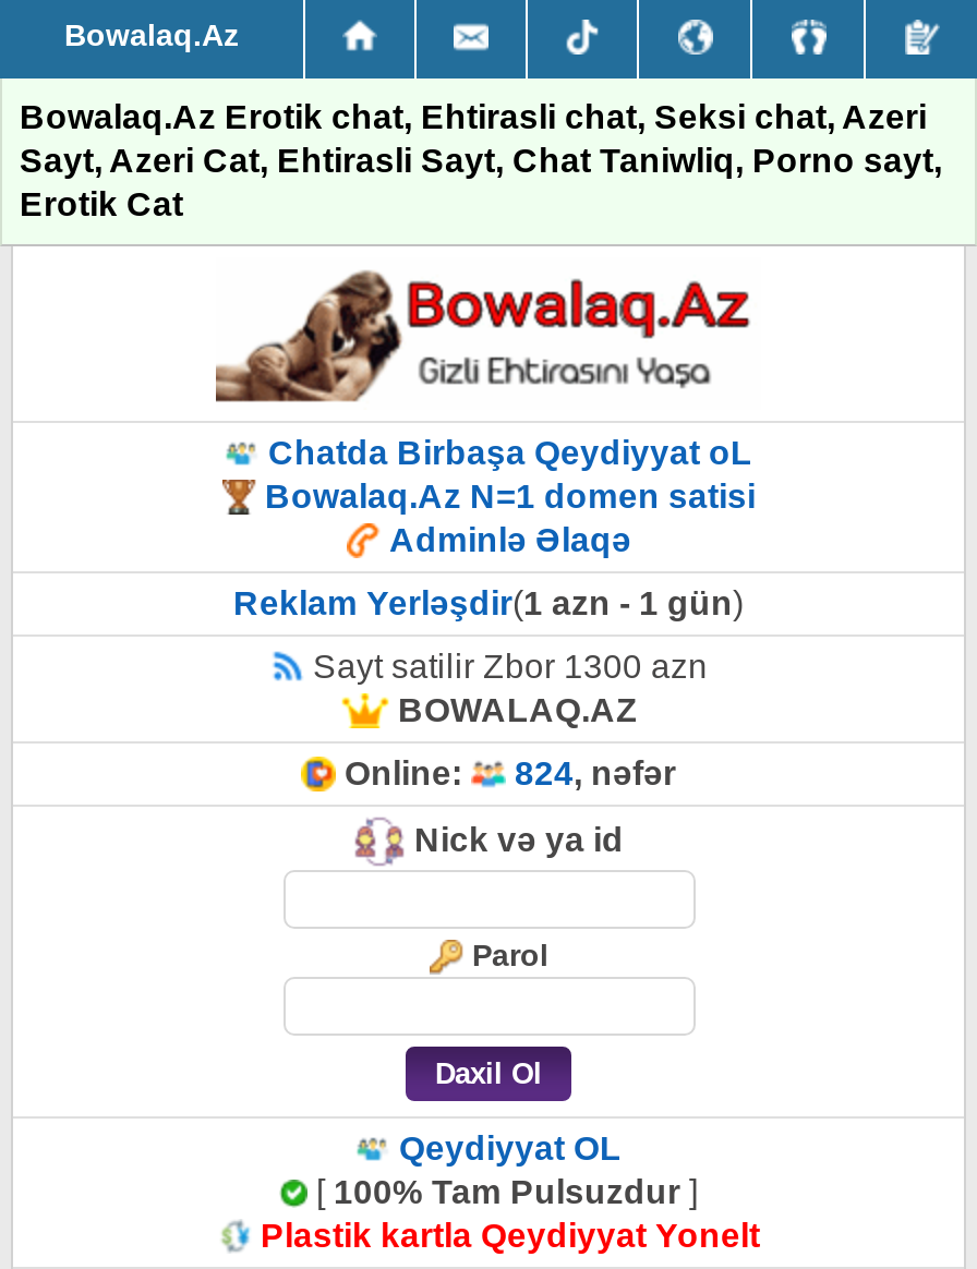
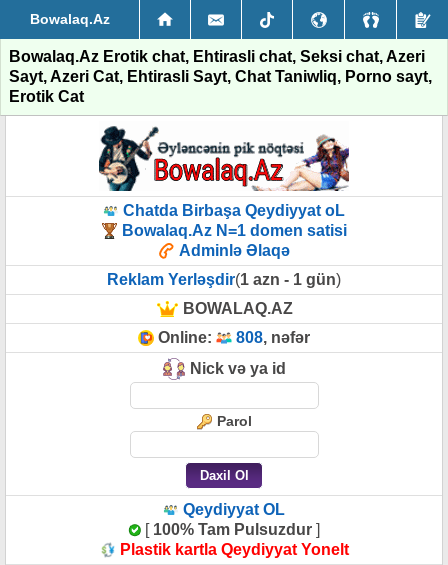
- [image]
+ [image]

- Sayt satilir Zbor 1300 azn

- Online: 824, nəfər
+ Online: 808, nəfər
